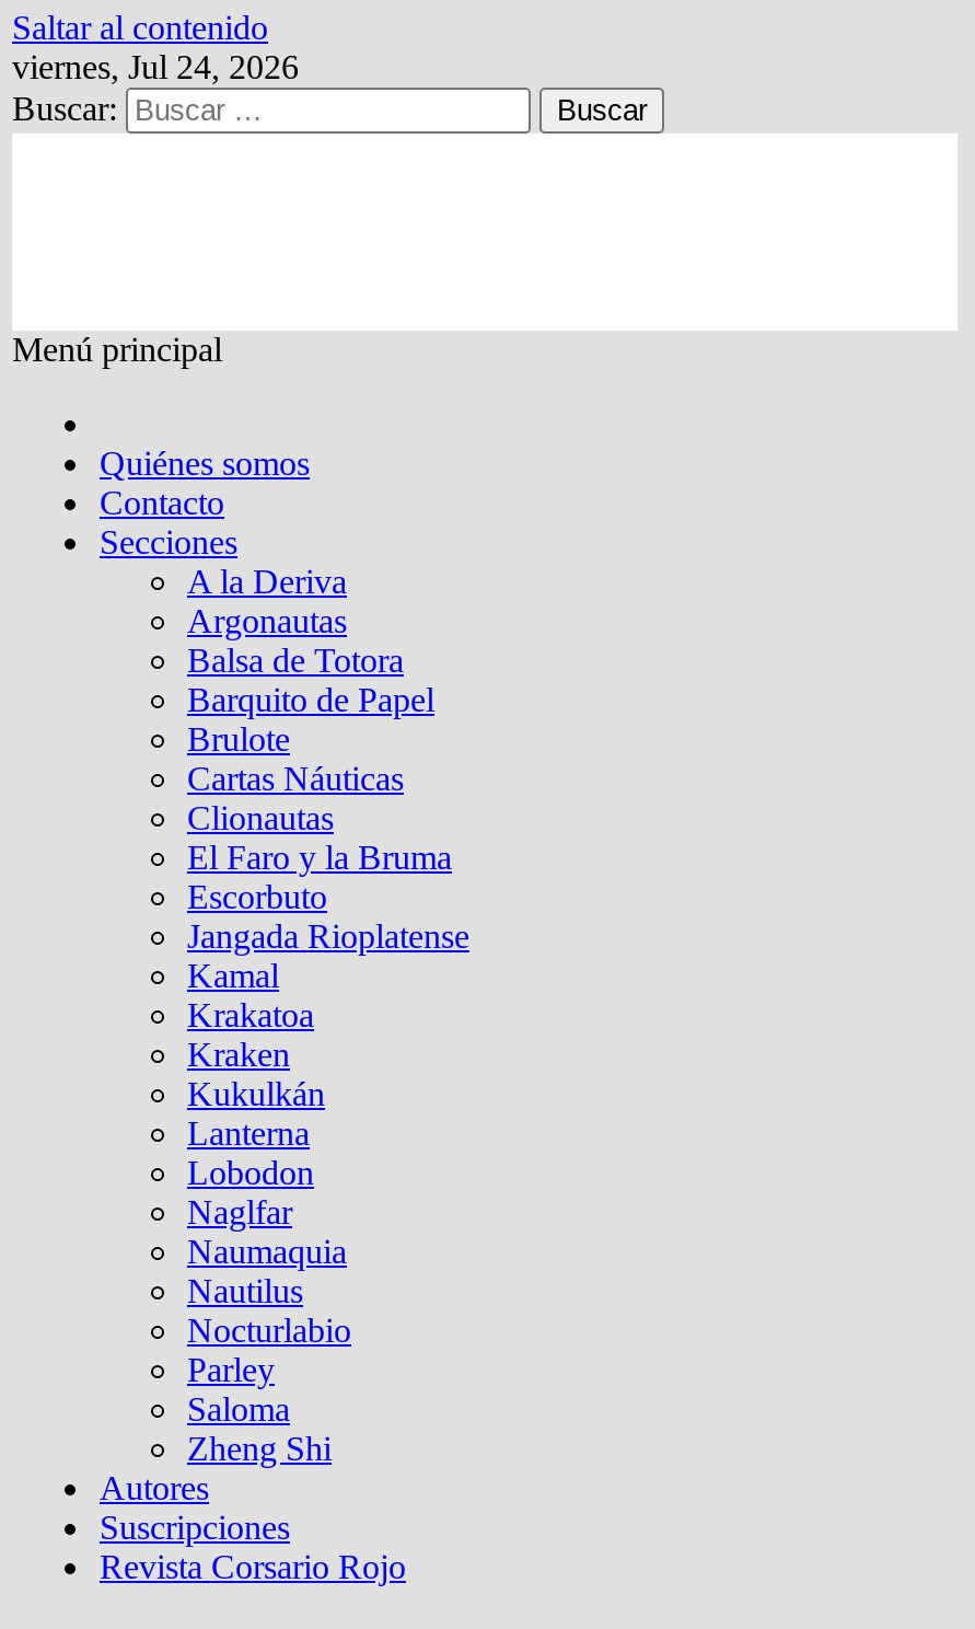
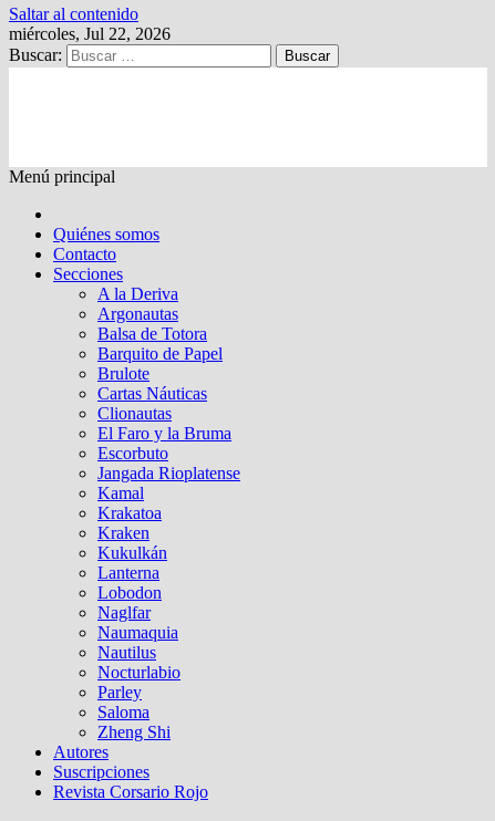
- viernes, Jul 24, 2026
+ miércoles, Jul 22, 2026
